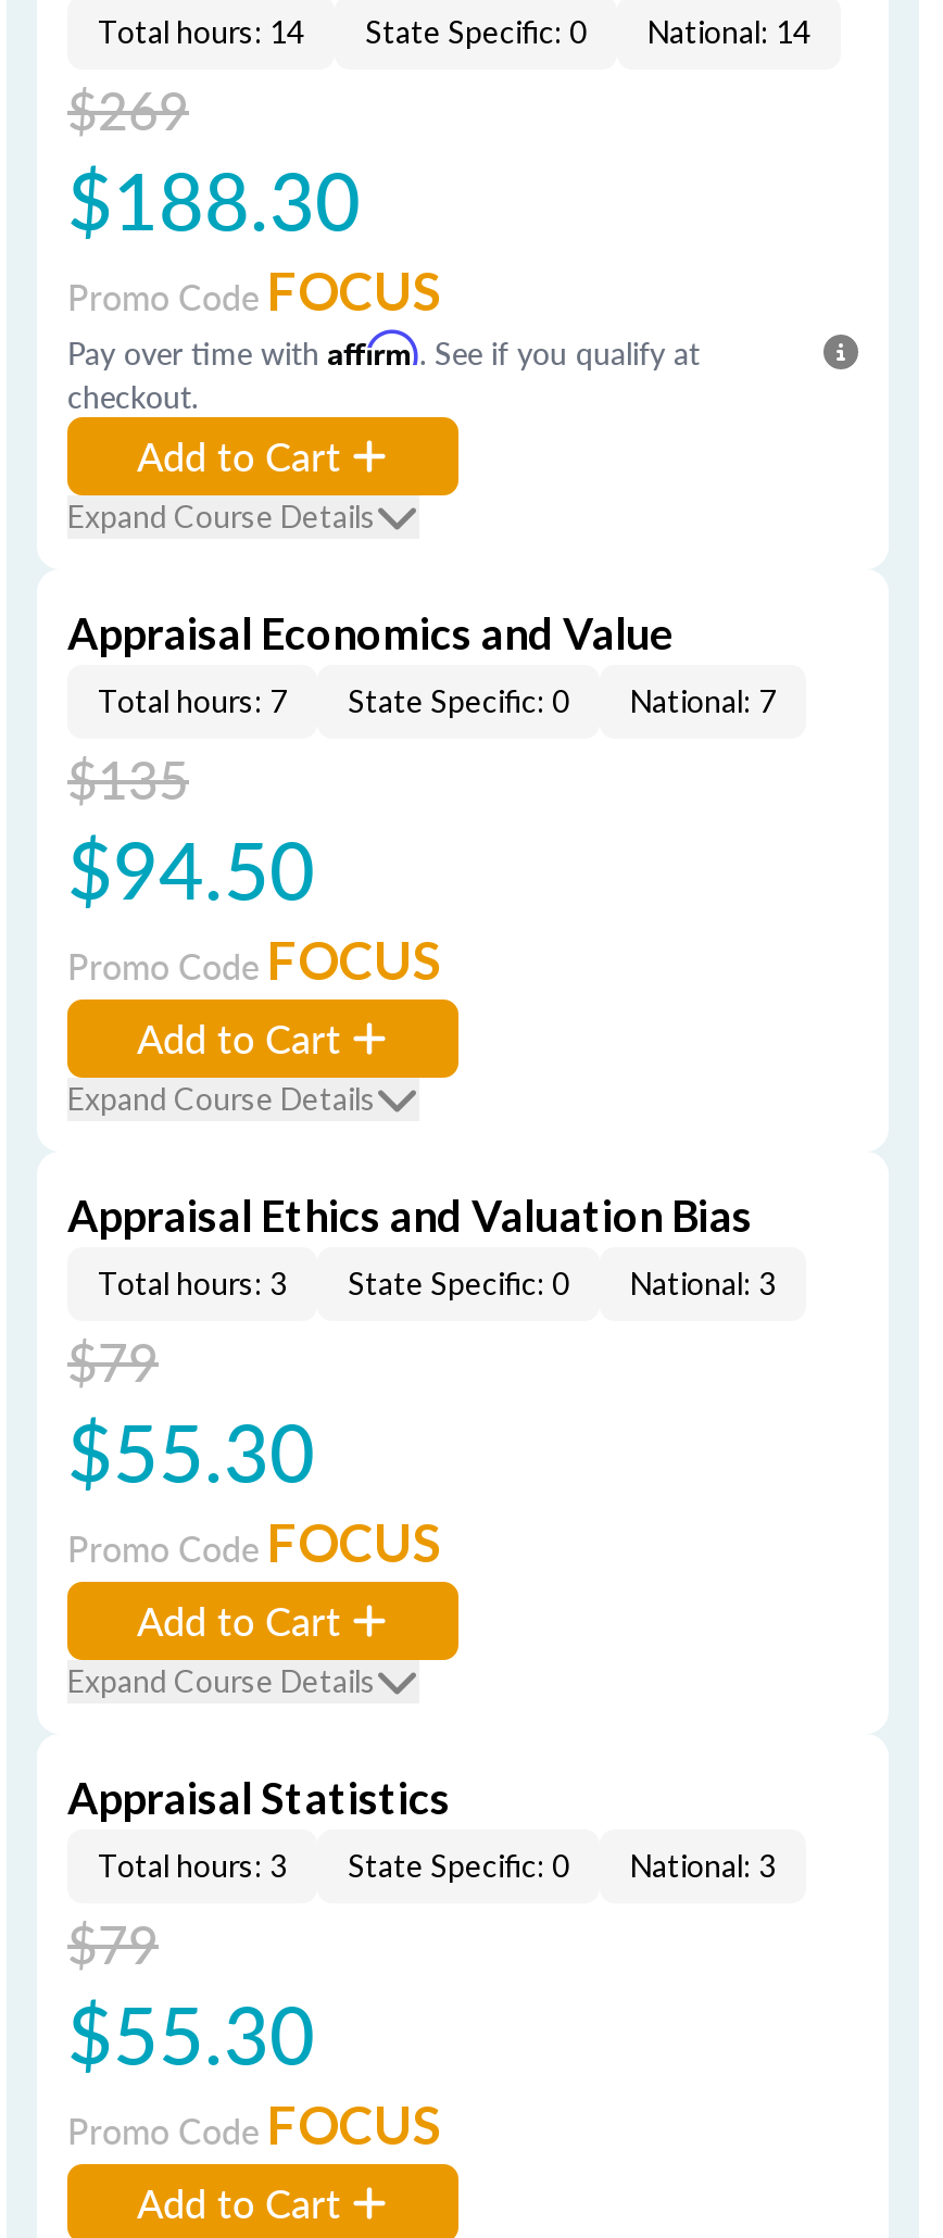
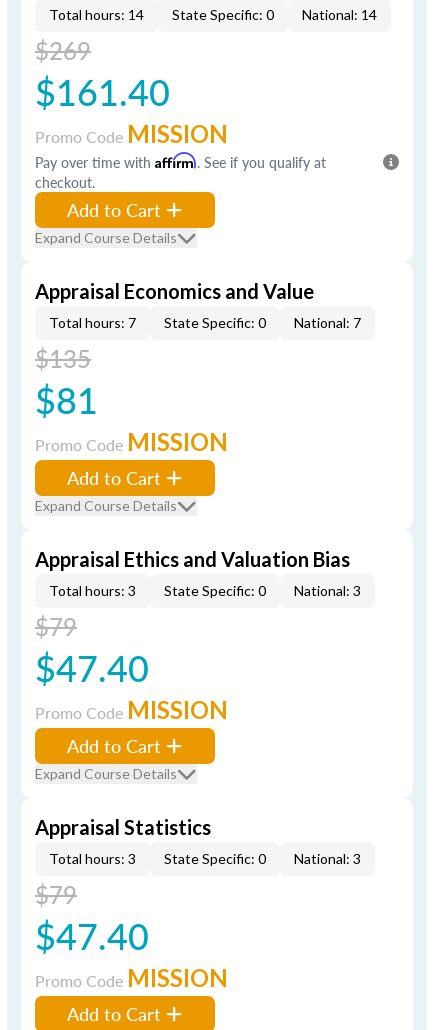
- $188.30
+ $161.40

- Promo Code FOCUS
+ Promo Code MISSION

- $94.50
+ $81

- Promo Code FOCUS
+ Promo Code MISSION

- $55.30
+ $47.40

- Promo Code FOCUS
+ Promo Code MISSION

- $55.30
+ $47.40

- Promo Code FOCUS
+ Promo Code MISSION
